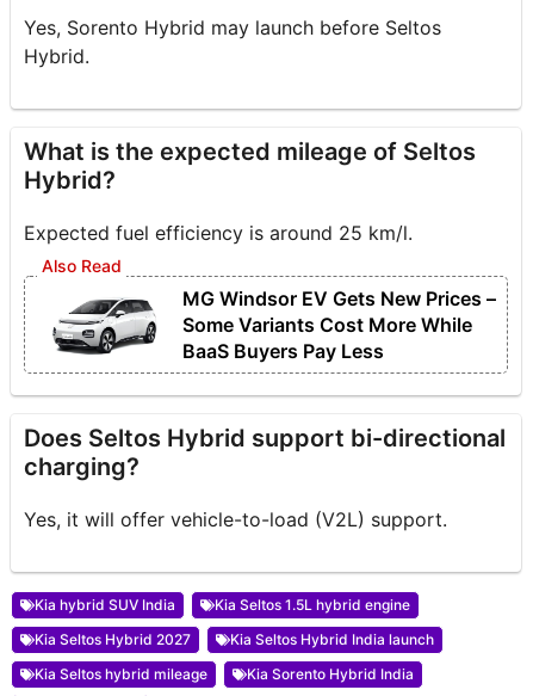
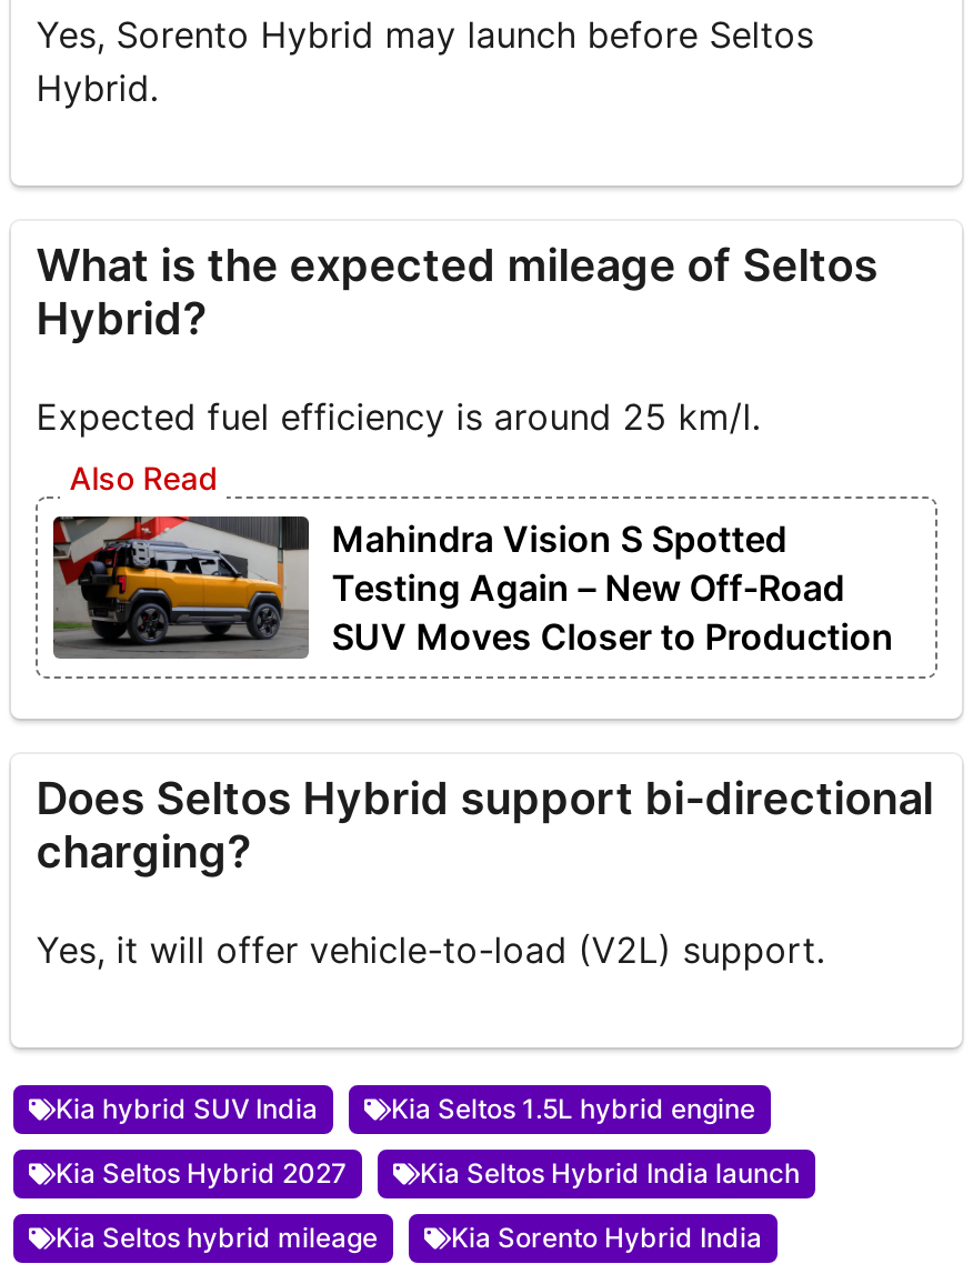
- [image]
- MG Windsor EV Gets New Prices –
- Some Variants Cost More While
- BaaS Buyers Pay Less
+ [image]
+ Mahindra Vision S Spotted
+ Testing Again – New Off-Road
+ SUV Moves Closer to Production
